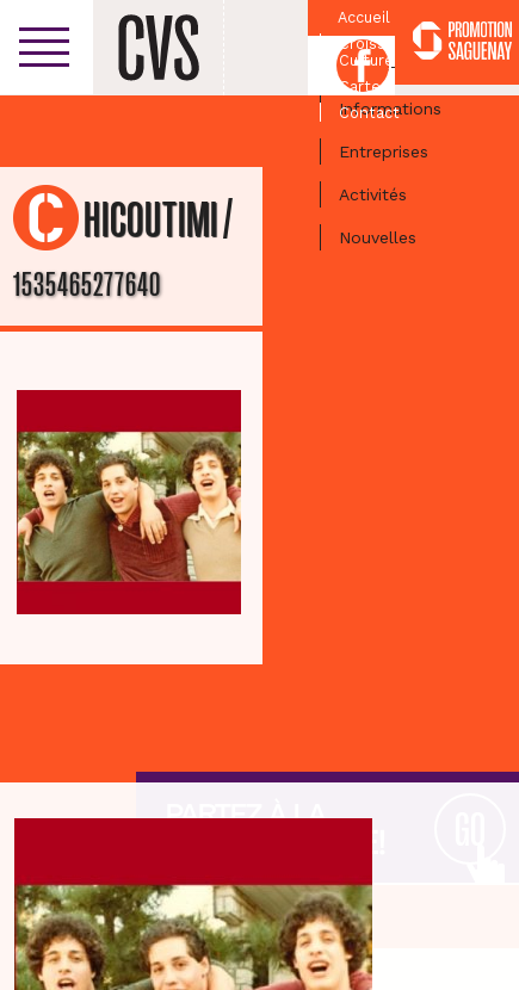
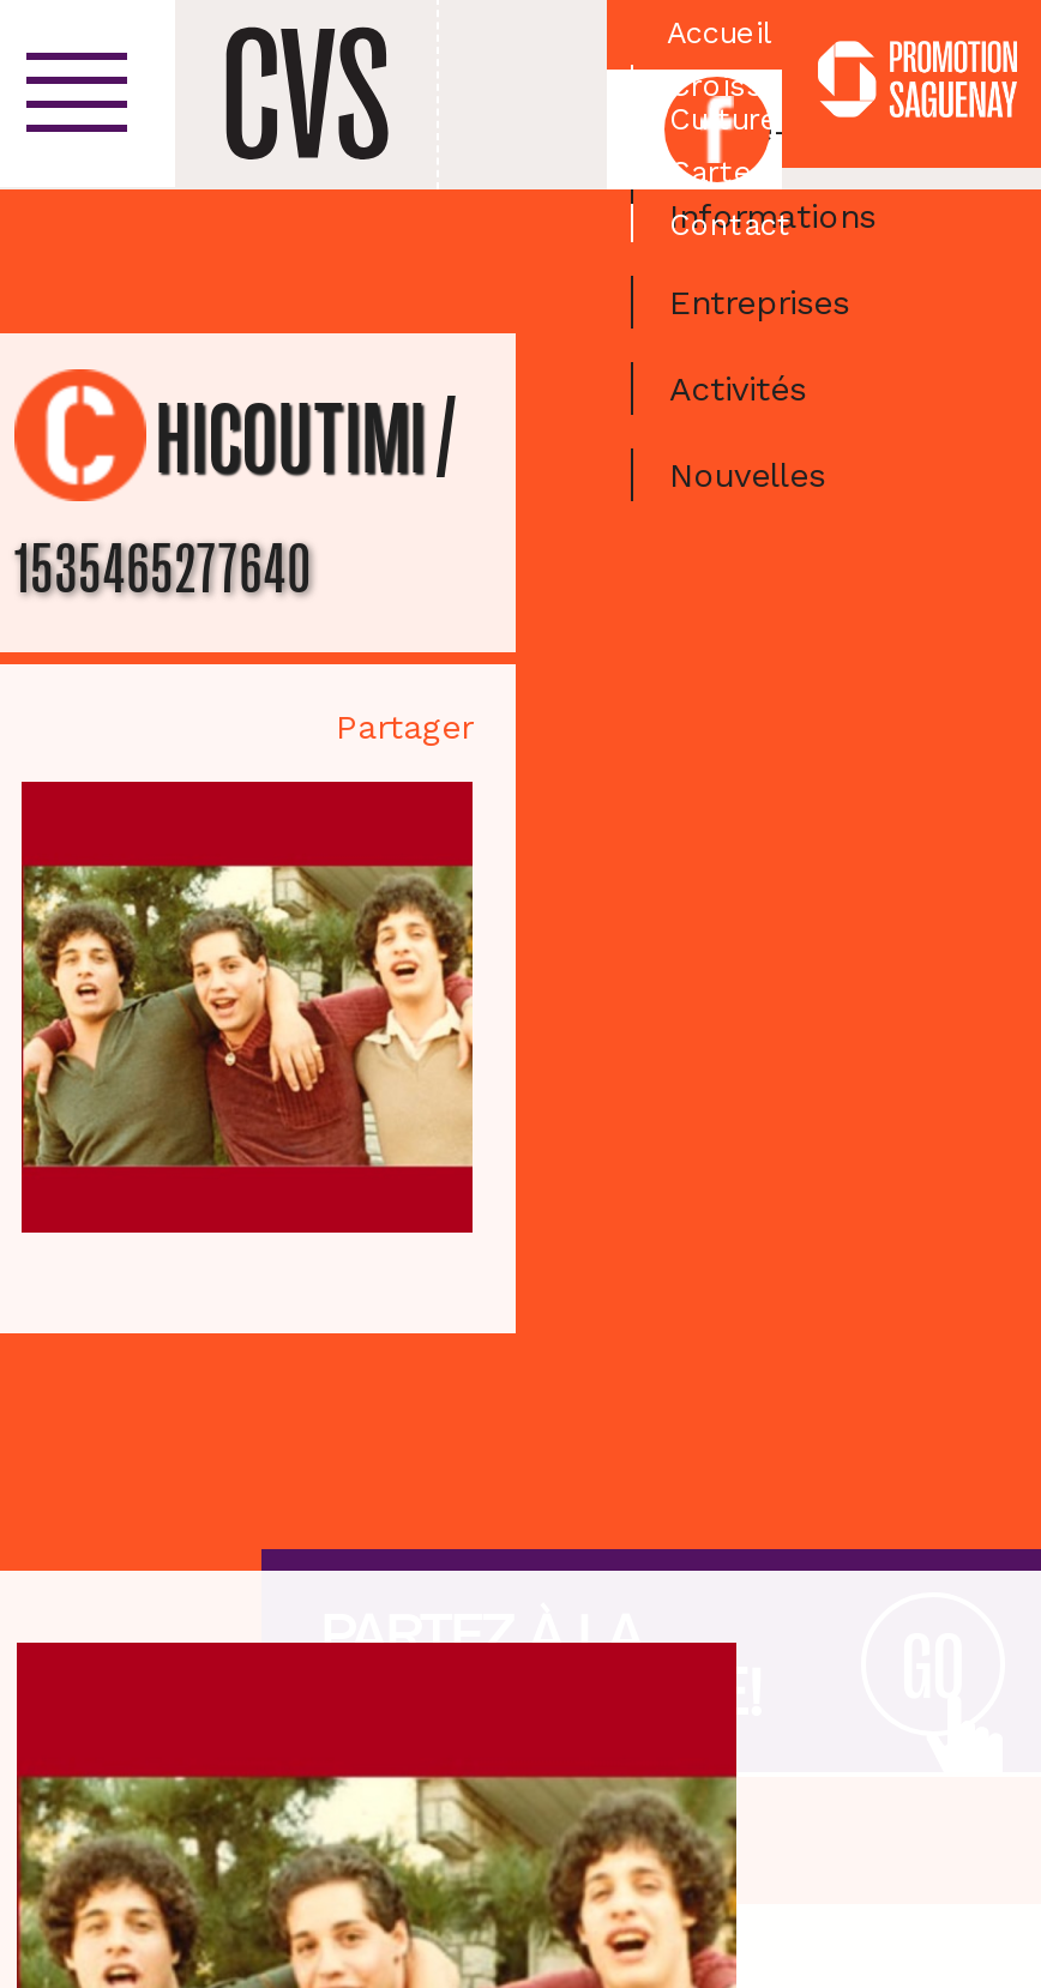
+ Partager
